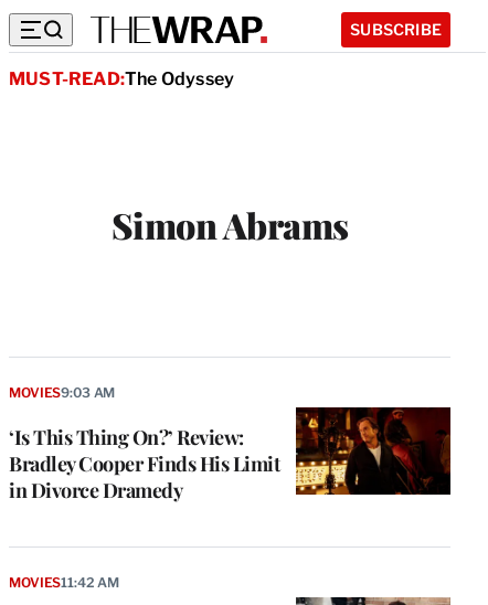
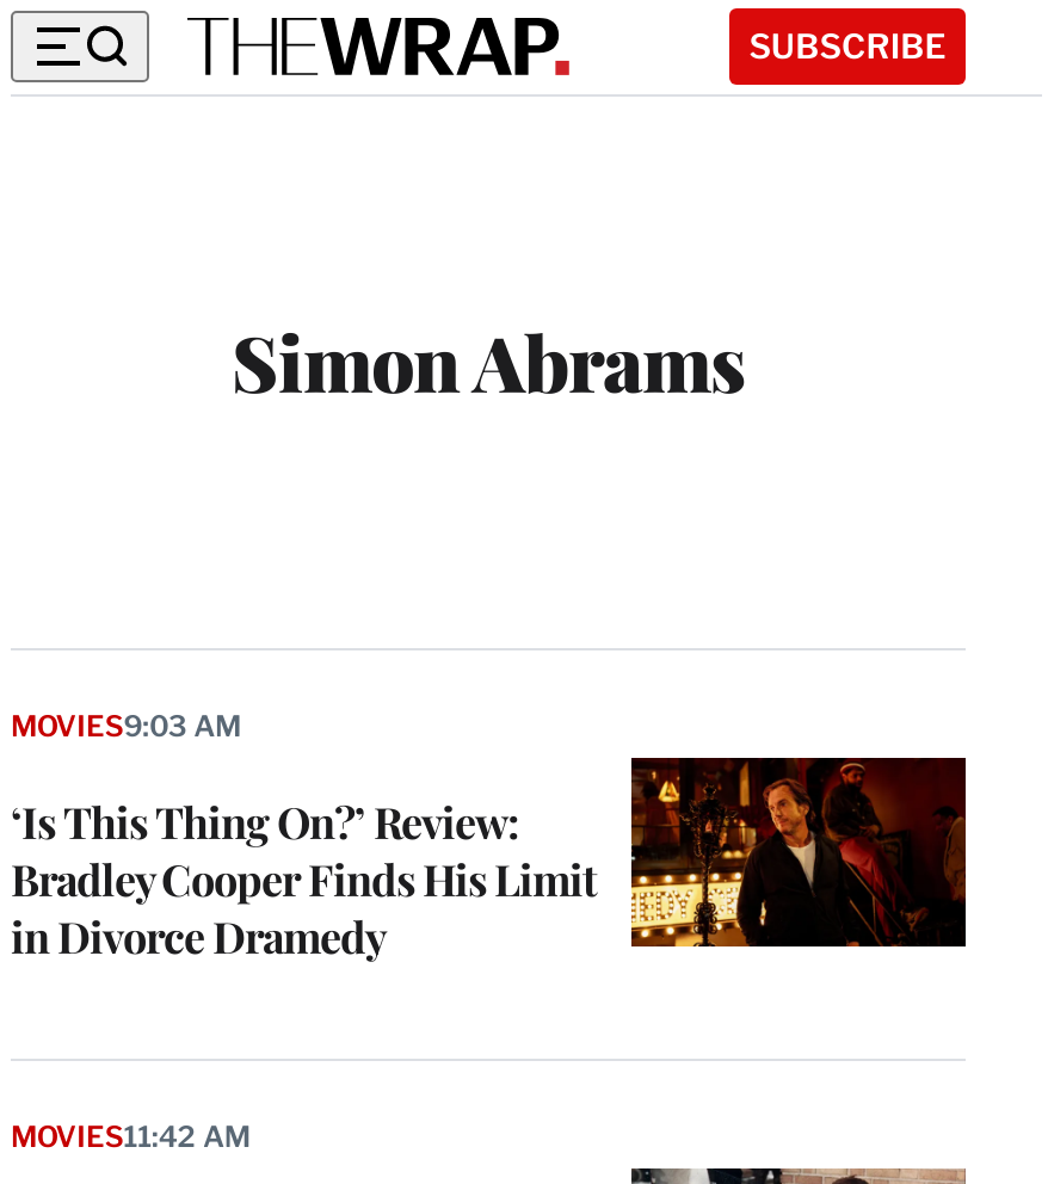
- MUST-READ:The Odyssey
